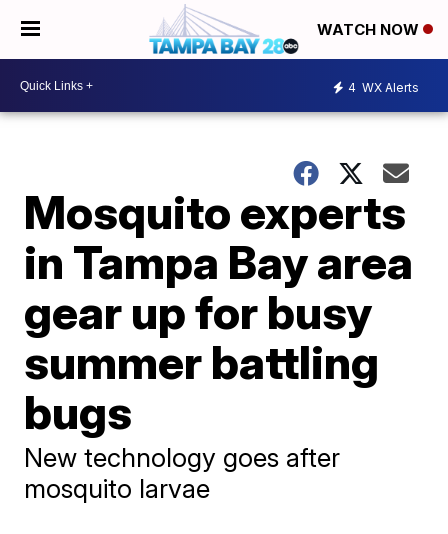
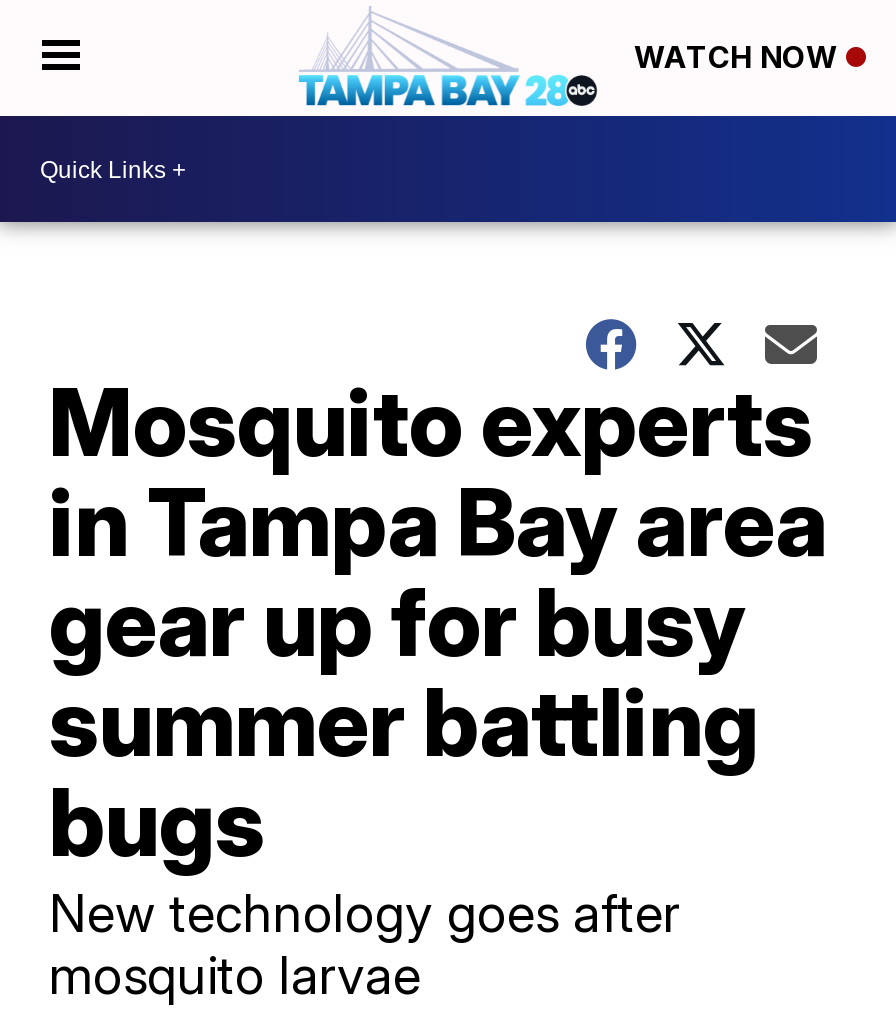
- 4 WX Alerts
